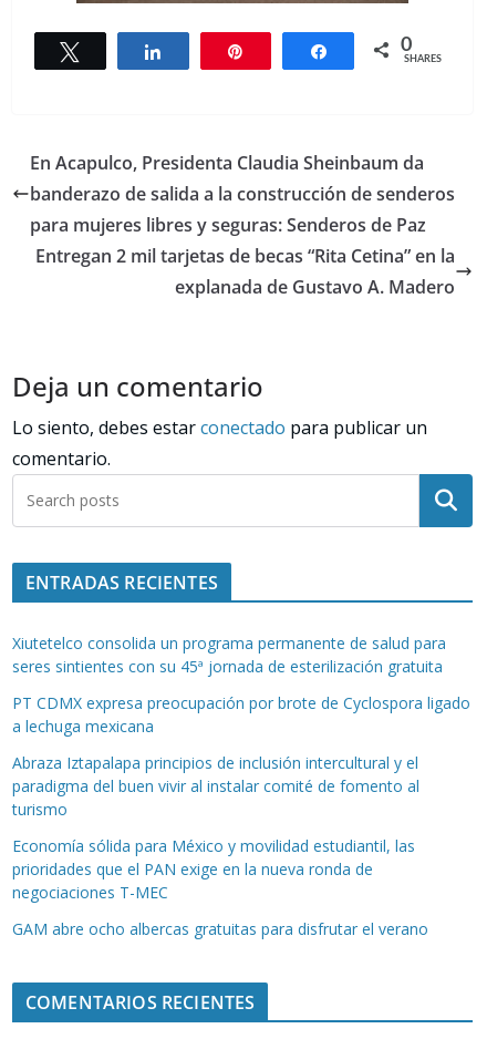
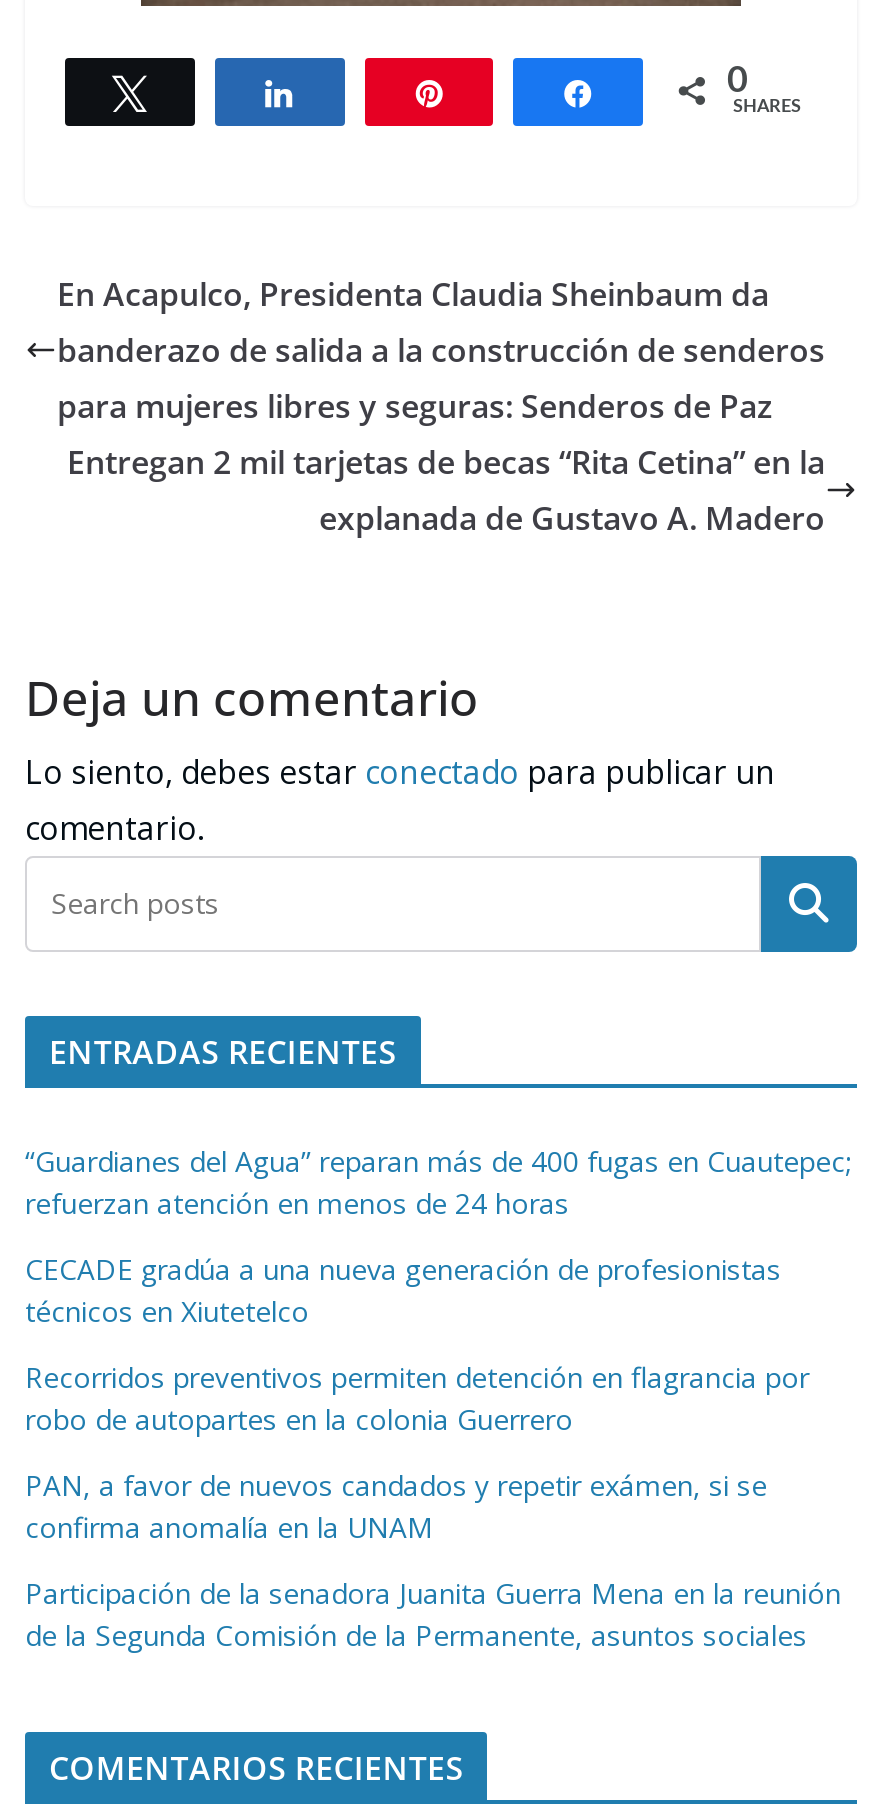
- Xiutetelco consolida un programa permanente de salud para
- seres sintientes con su 45ª jornada de esterilización gratuita
+ “Guardianes del Agua” reparan más de 400 fugas en Cuautepec;
+ refuerzan atención en menos de 24 horas

- PT CDMX expresa preocupación por brote de Cyclospora ligado
- a lechuga mexicana
+ CECADE gradúa a una nueva generación de profesionistas
+ técnicos en Xiutetelco

- Abraza Iztapalapa principios de inclusión intercultural y el
- paradigma del buen vivir al instalar comité de fomento al
- turismo
+ Recorridos preventivos permiten detención en flagrancia por
+ robo de autopartes en la colonia Guerrero

- Economía sólida para México y movilidad estudiantil, las
- prioridades que el PAN exige en la nueva ronda de
- negociaciones T-MEC
+ PAN, a favor de nuevos candados y repetir exámen, si se
+ confirma anomalía en la UNAM

- GAM abre ocho albercas gratuitas para disfrutar el verano
+ Participación de la senadora Juanita Guerra Mena en la reunión
+ de la Segunda Comisión de la Permanente, asuntos sociales
